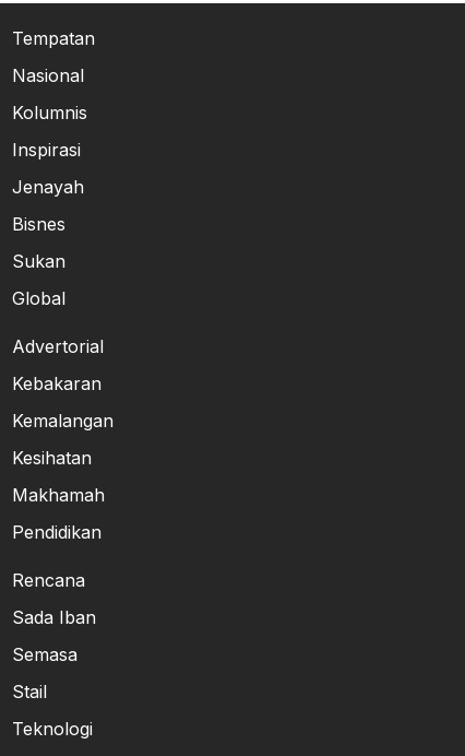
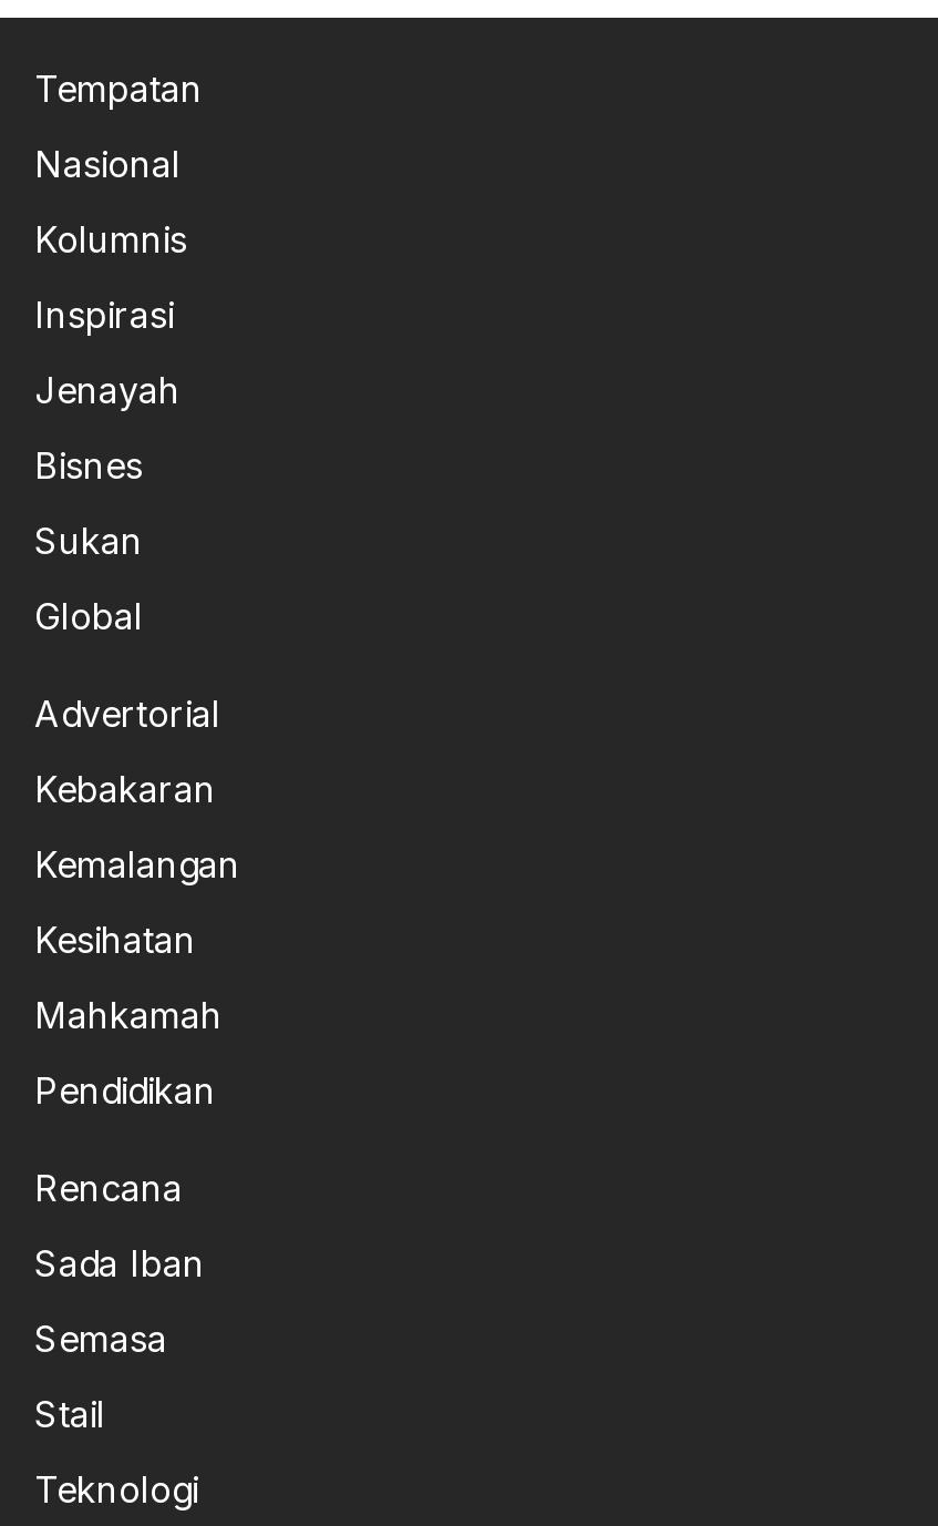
- Makhamah
+ Mahkamah
